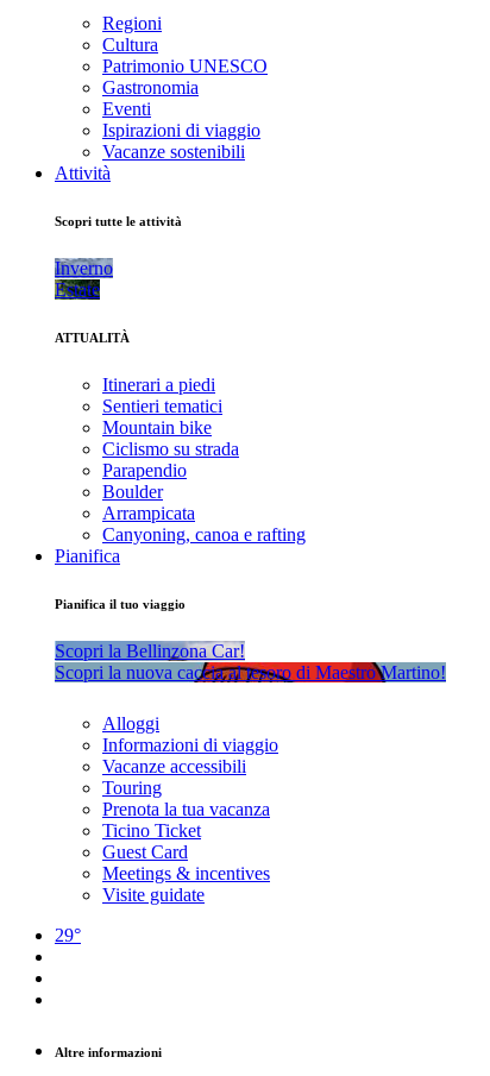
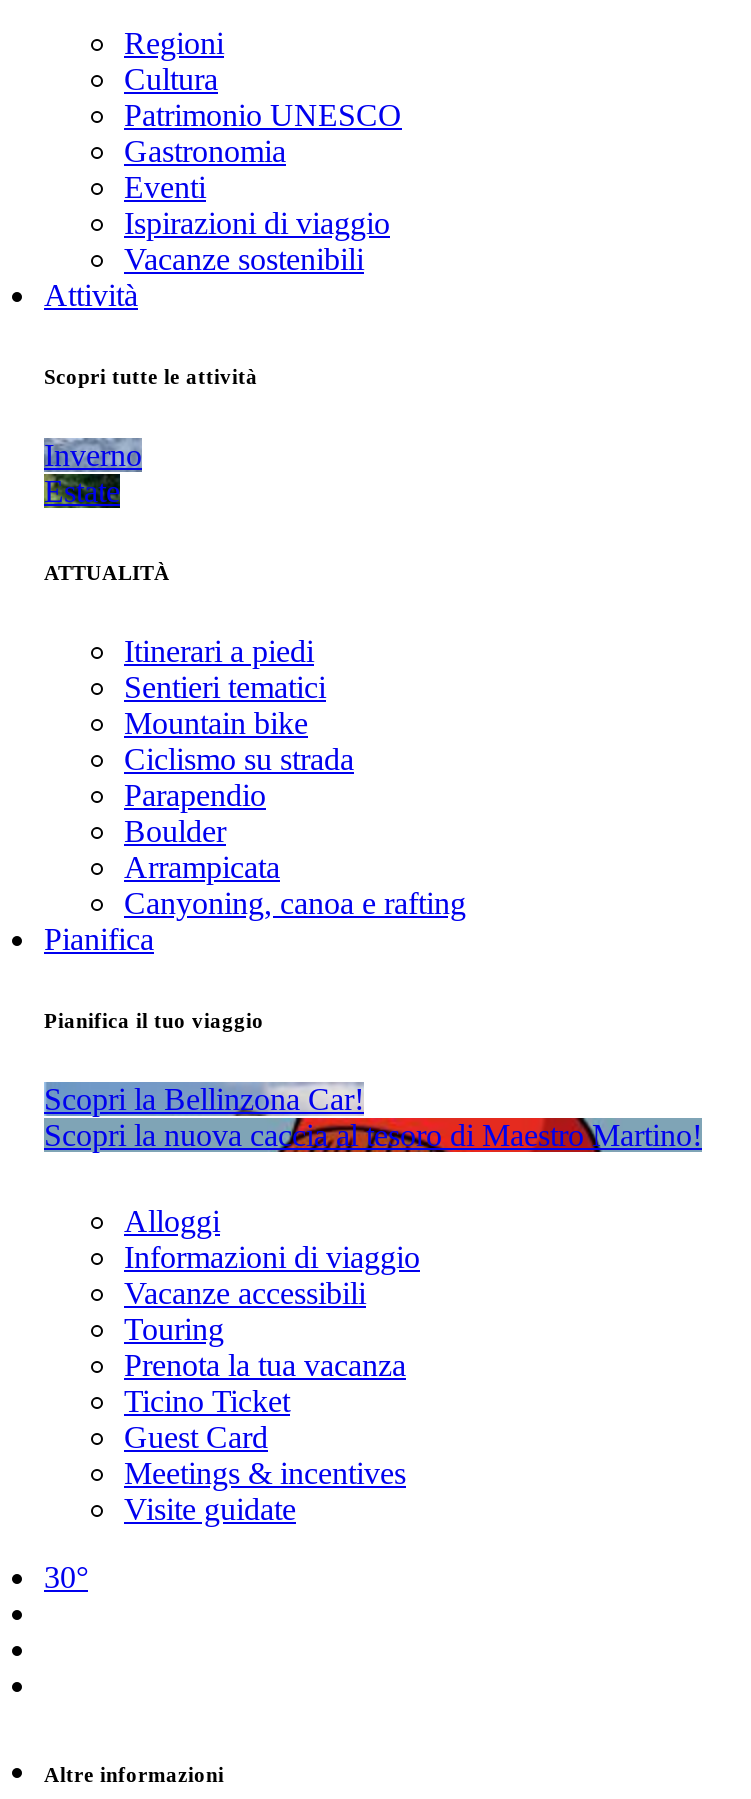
- 29°
+ 30°
